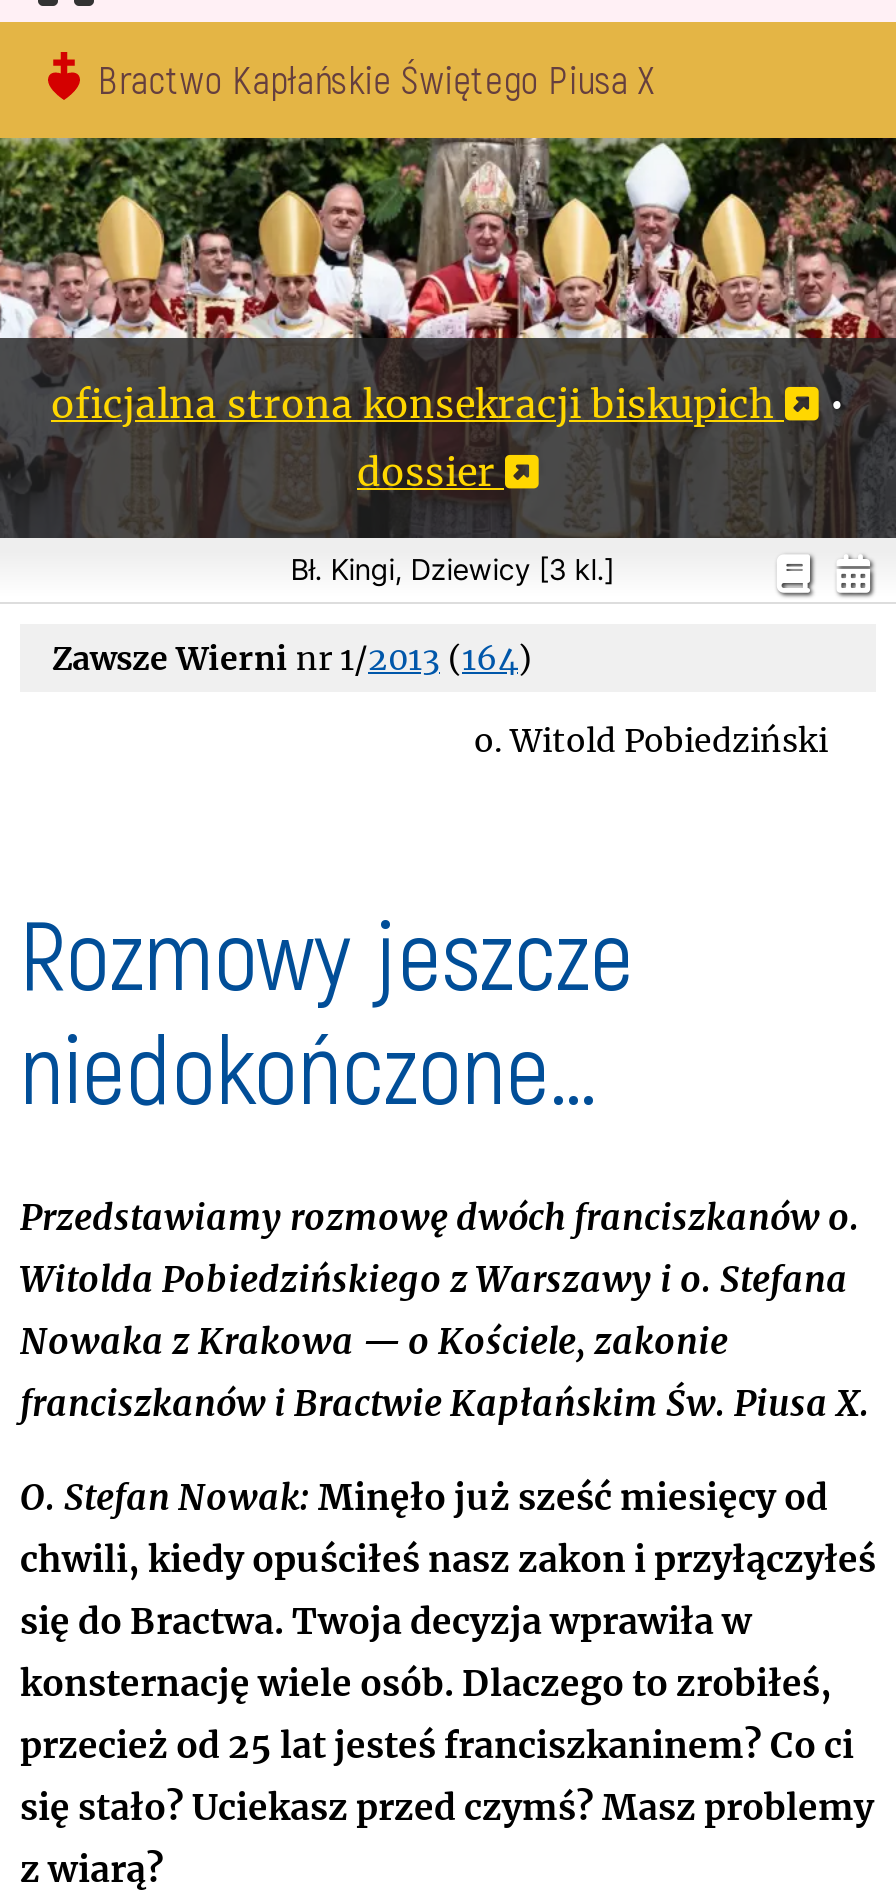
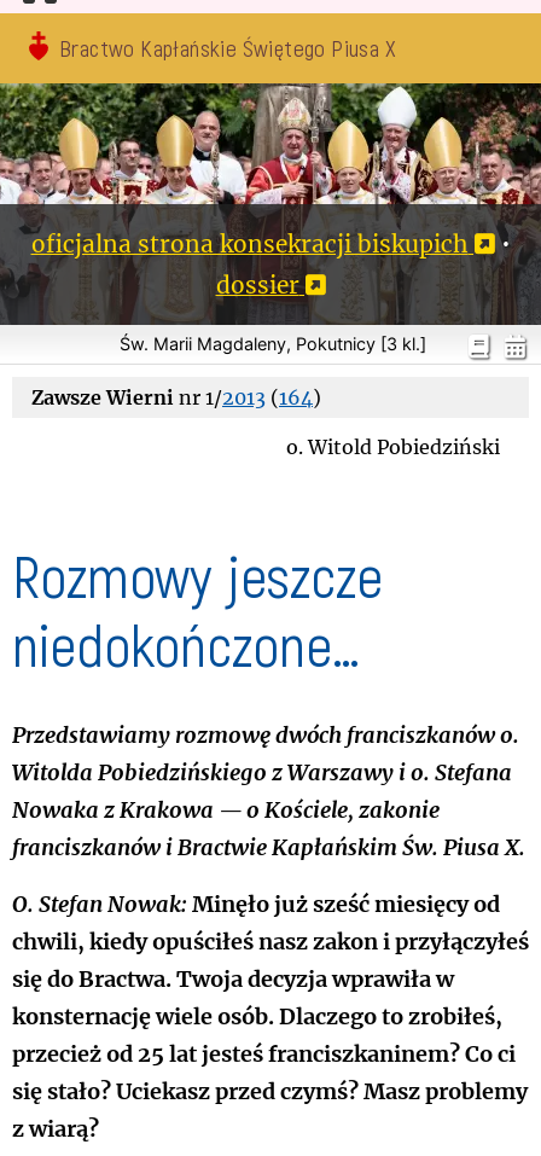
- Bł. Kingi, Dziewicy [3 kl.]
+ Św. Marii Magdaleny, Pokutnicy [3 kl.]
